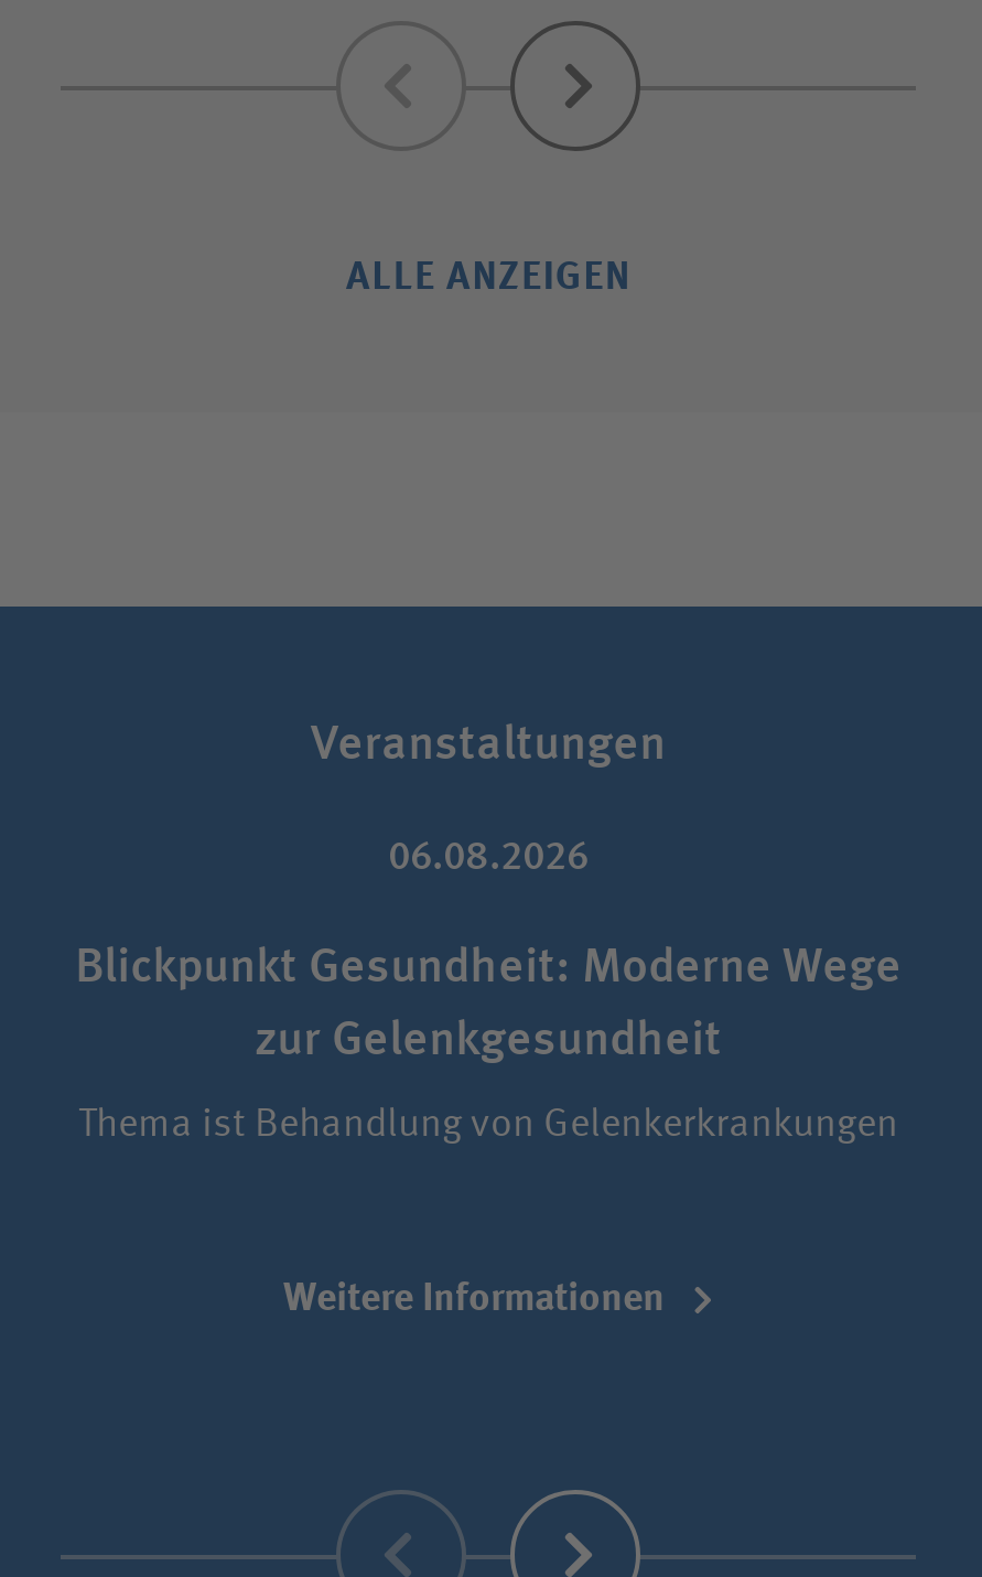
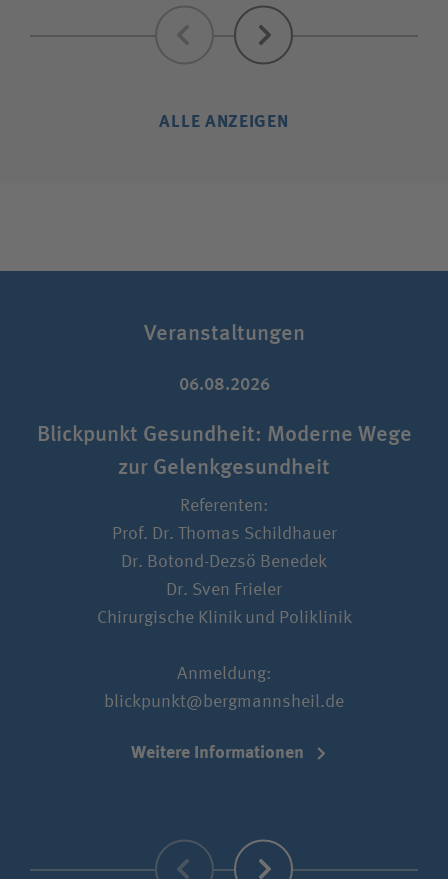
- Thema ist Behandlung von Gelenkerkrankungen
+ Referenten:
+ Prof. Dr. Thomas Schildhauer
+ Dr. Botond-Dezsö Benedek
+ Dr. Sven Frieler
+ Chirurgische Klinik und Poliklinik
+ Anmeldung:
+ blickpunkt@bergmannsheil.de
